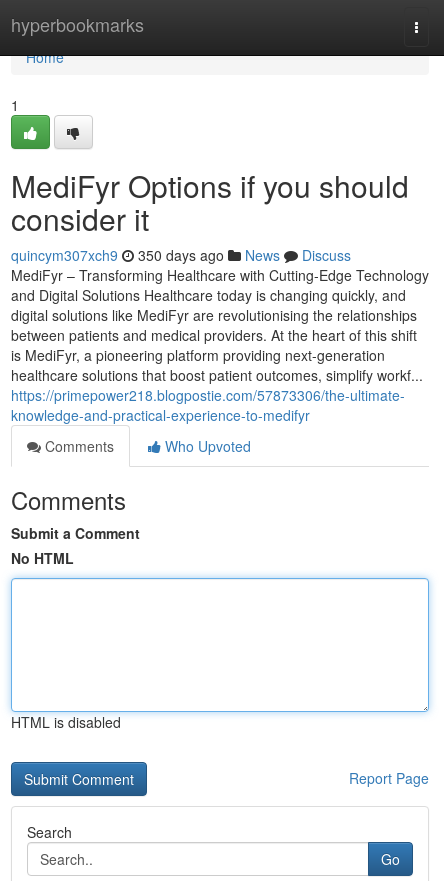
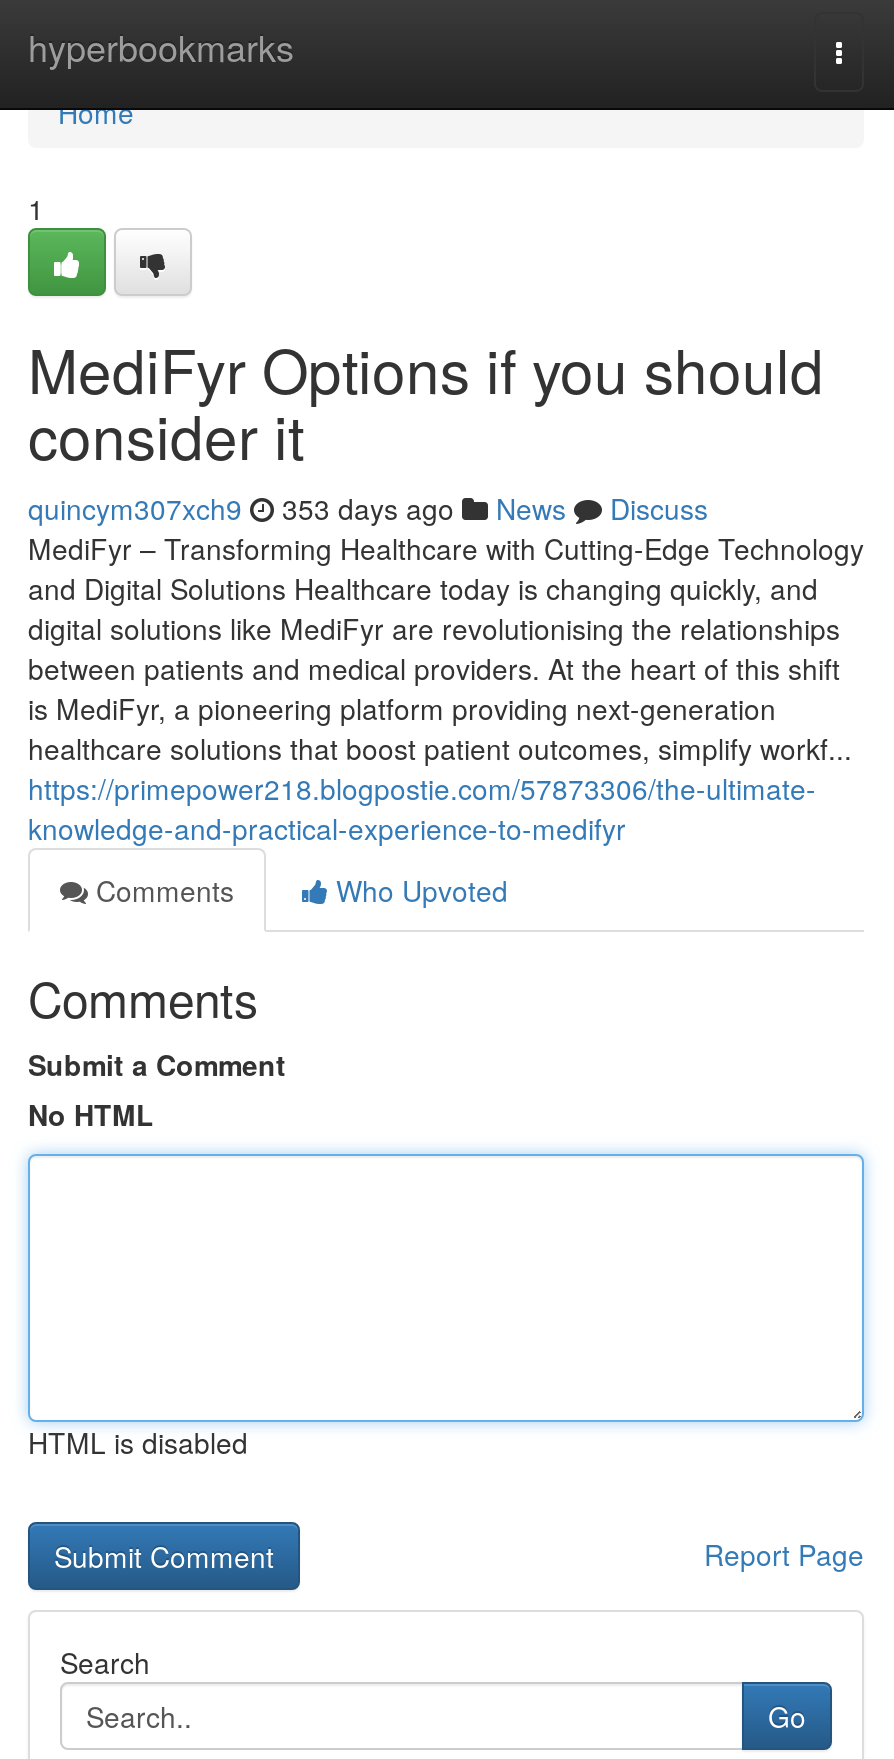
- quincym307xch9 350 days ago News Discuss
+ quincym307xch9 353 days ago News Discuss
